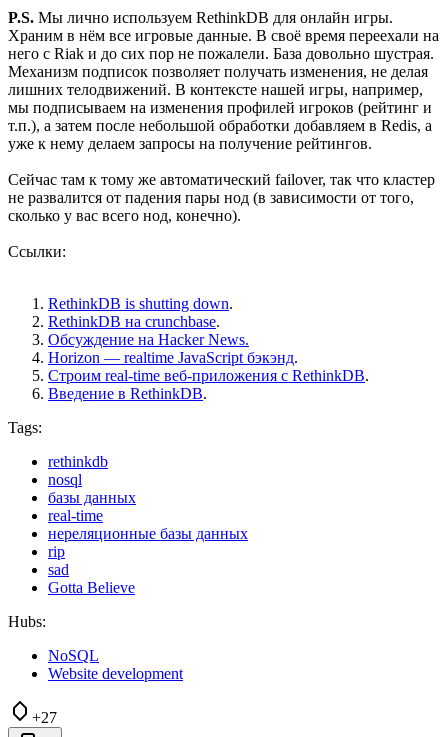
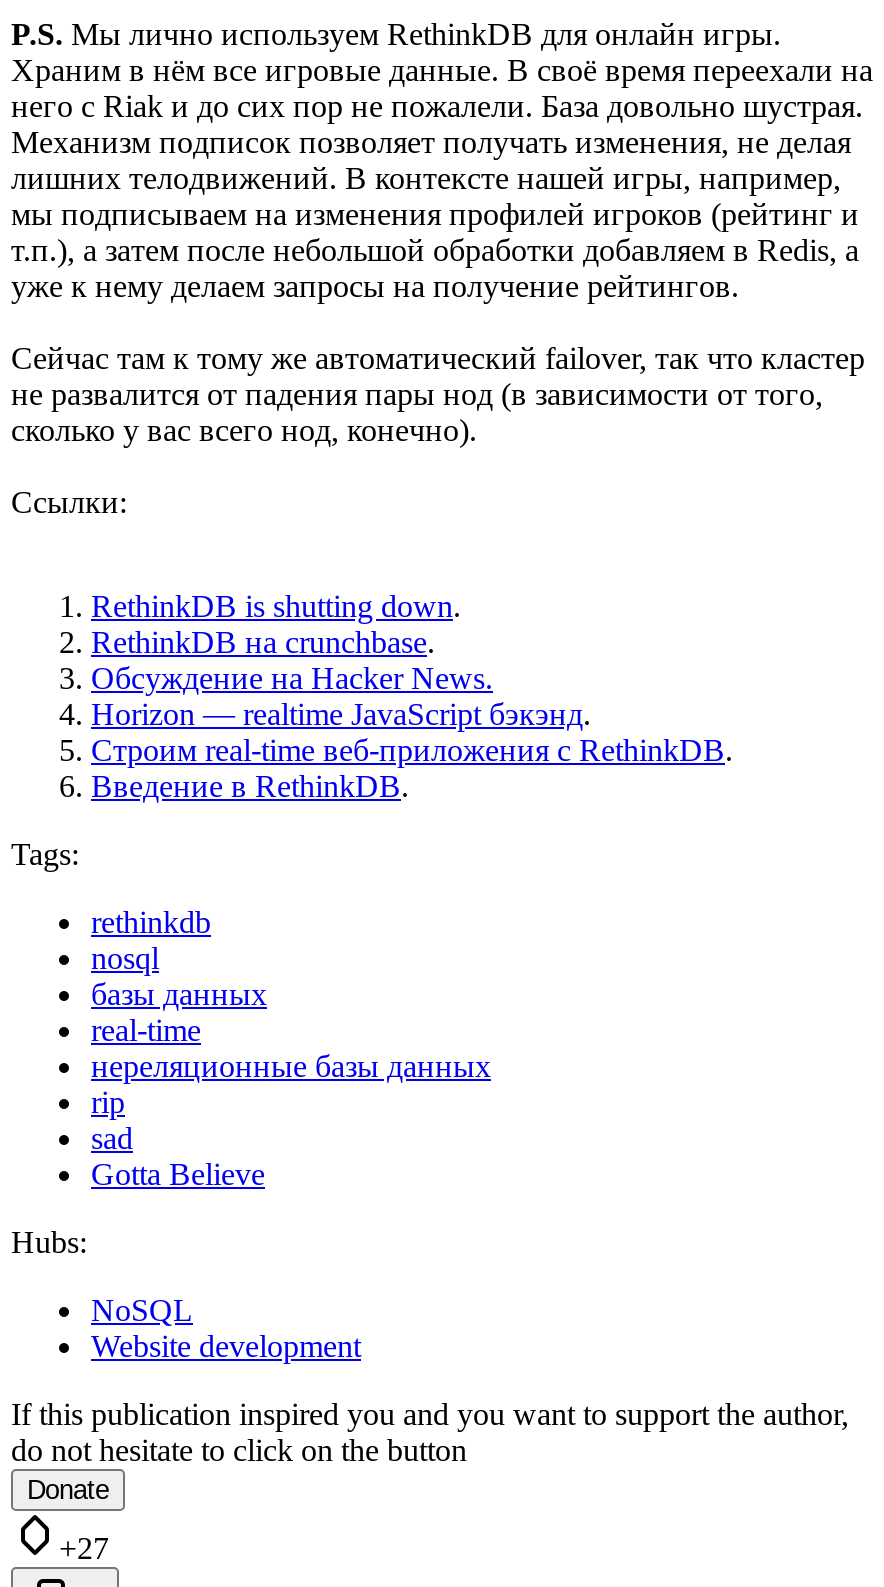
+ If this publication inspired you and you want to support the author,
+ do not hesitate to click on the button
+ Donate
